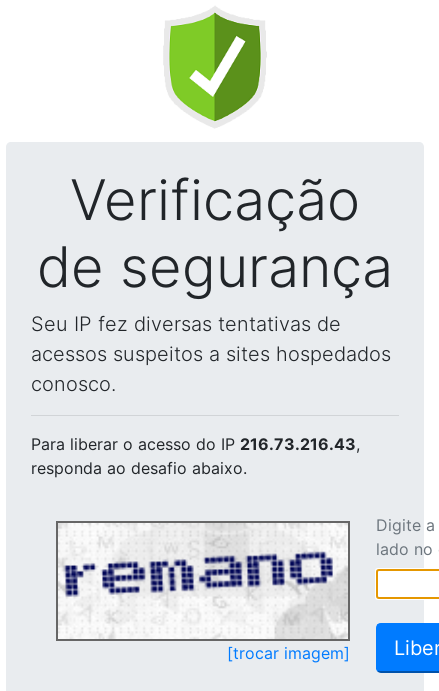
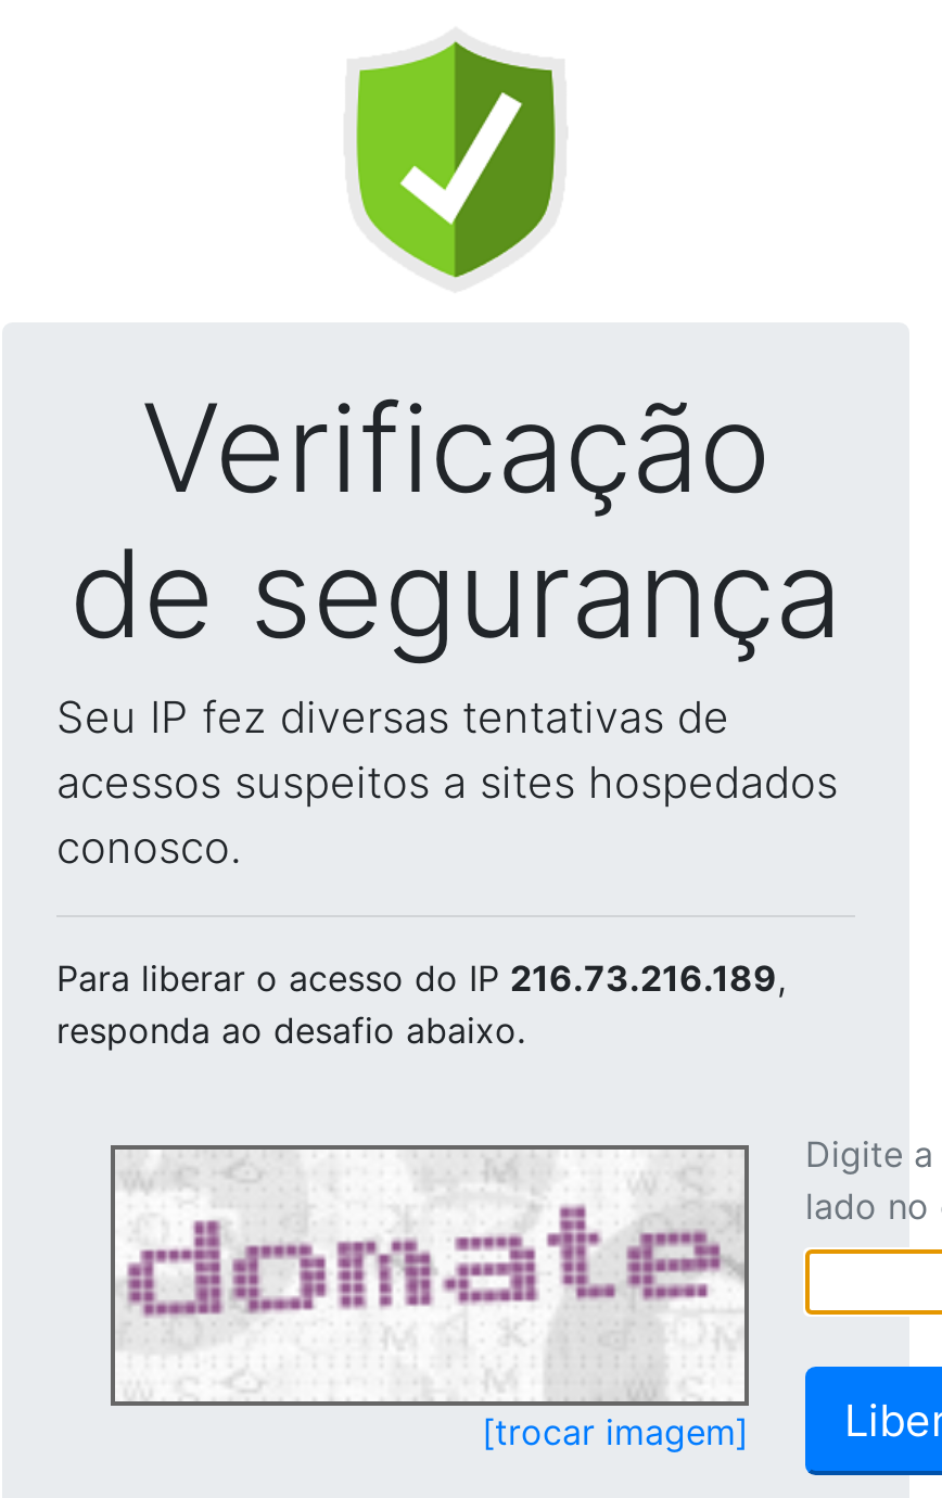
- Para liberar o acesso do IP 216.73.216.43,
+ Para liberar o acesso do IP 216.73.216.189,

- [image]
+ [image]
